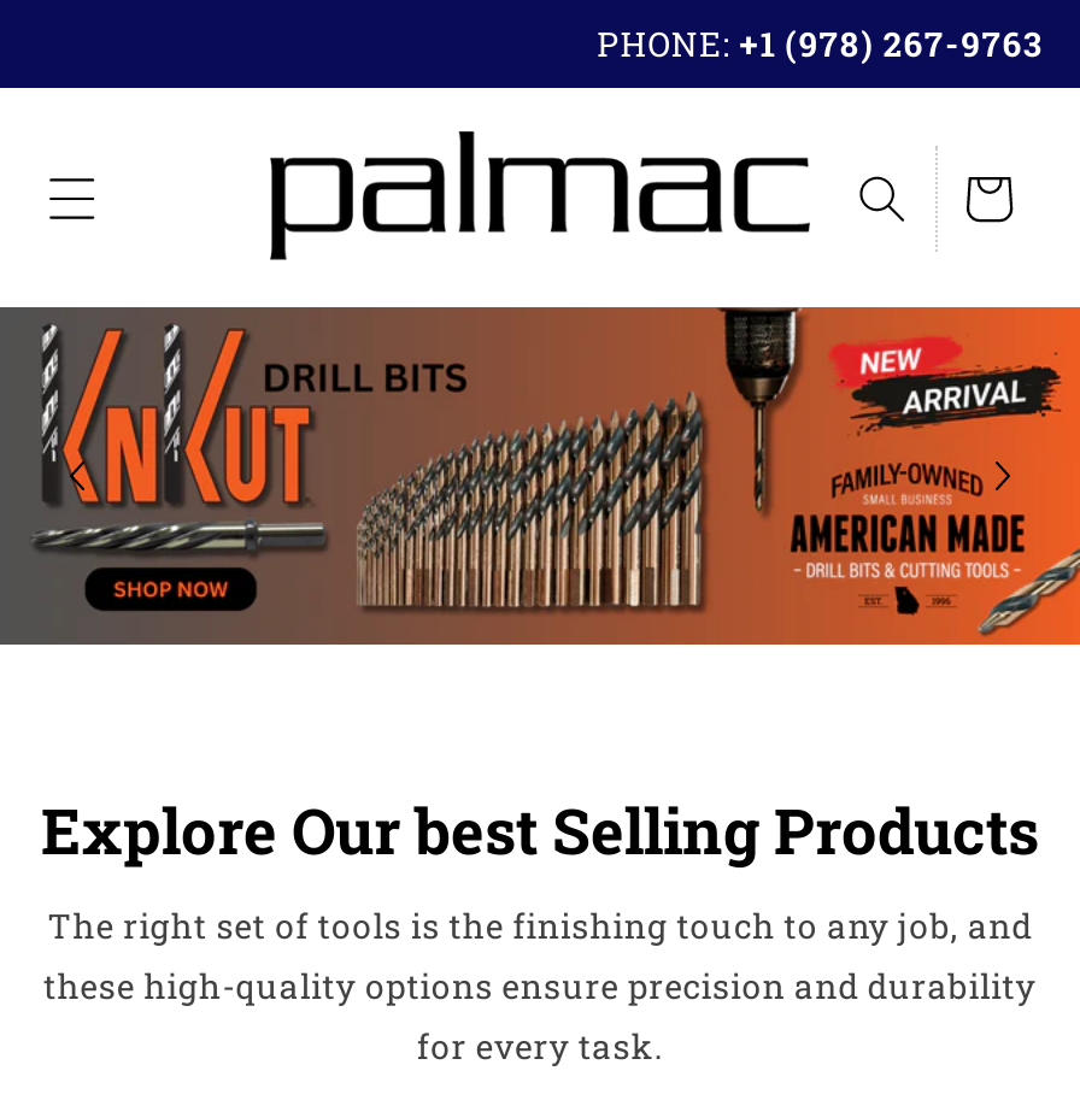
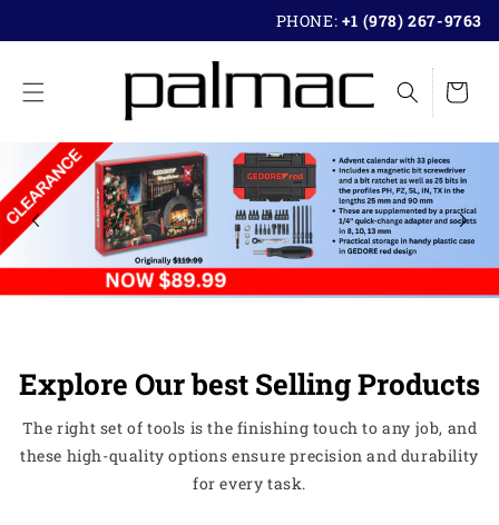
- [image]
+ [image]
